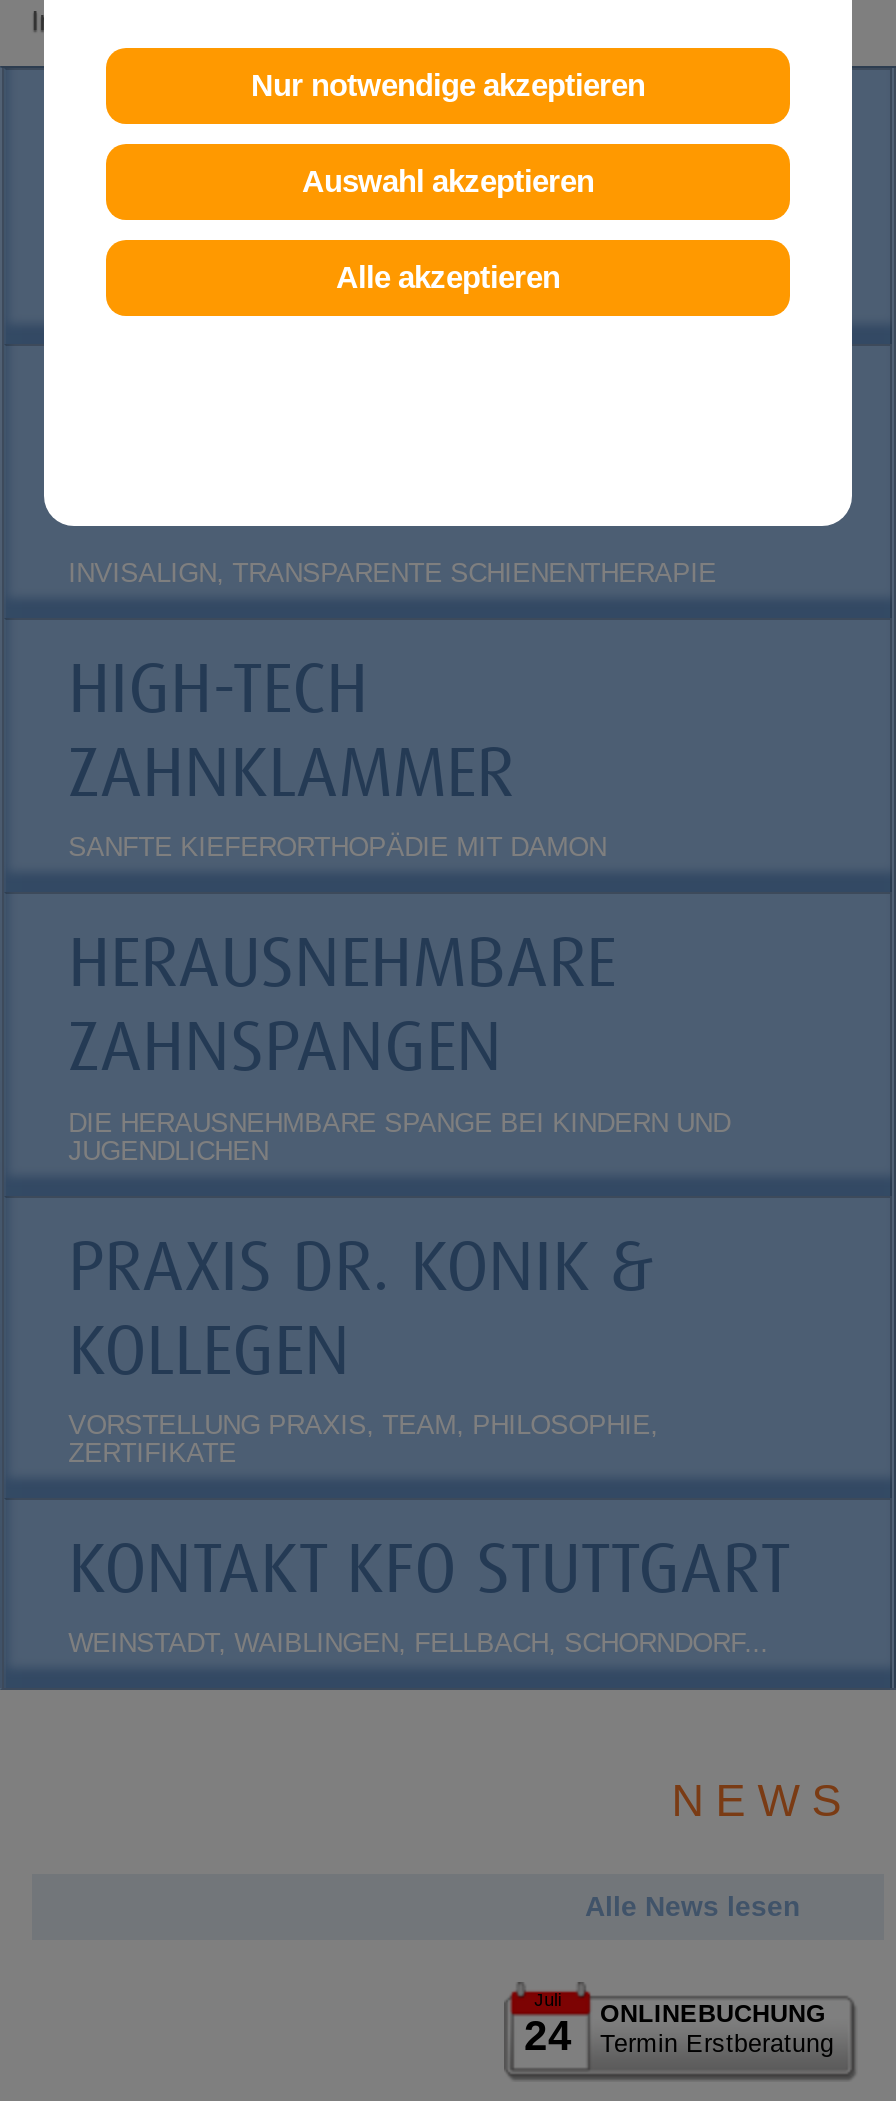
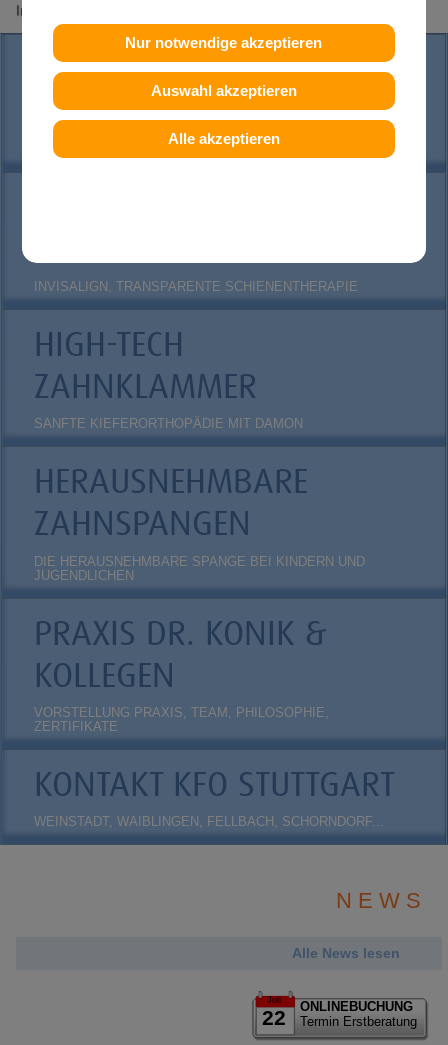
- 24
+ 22
